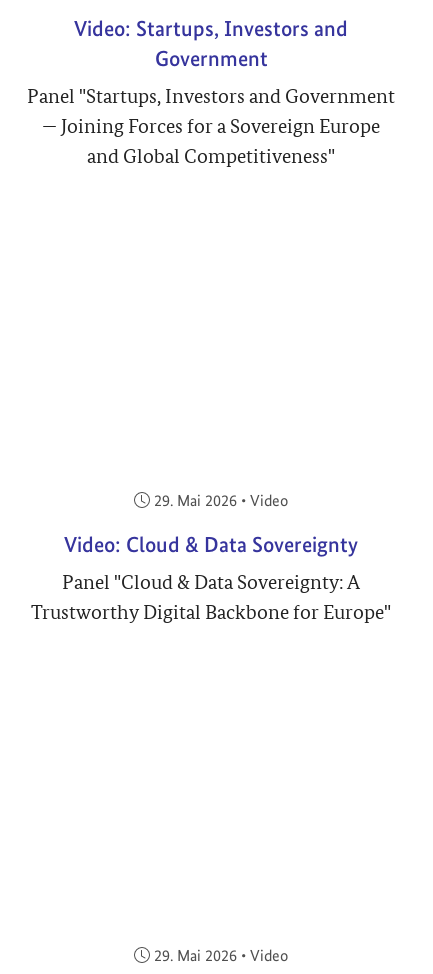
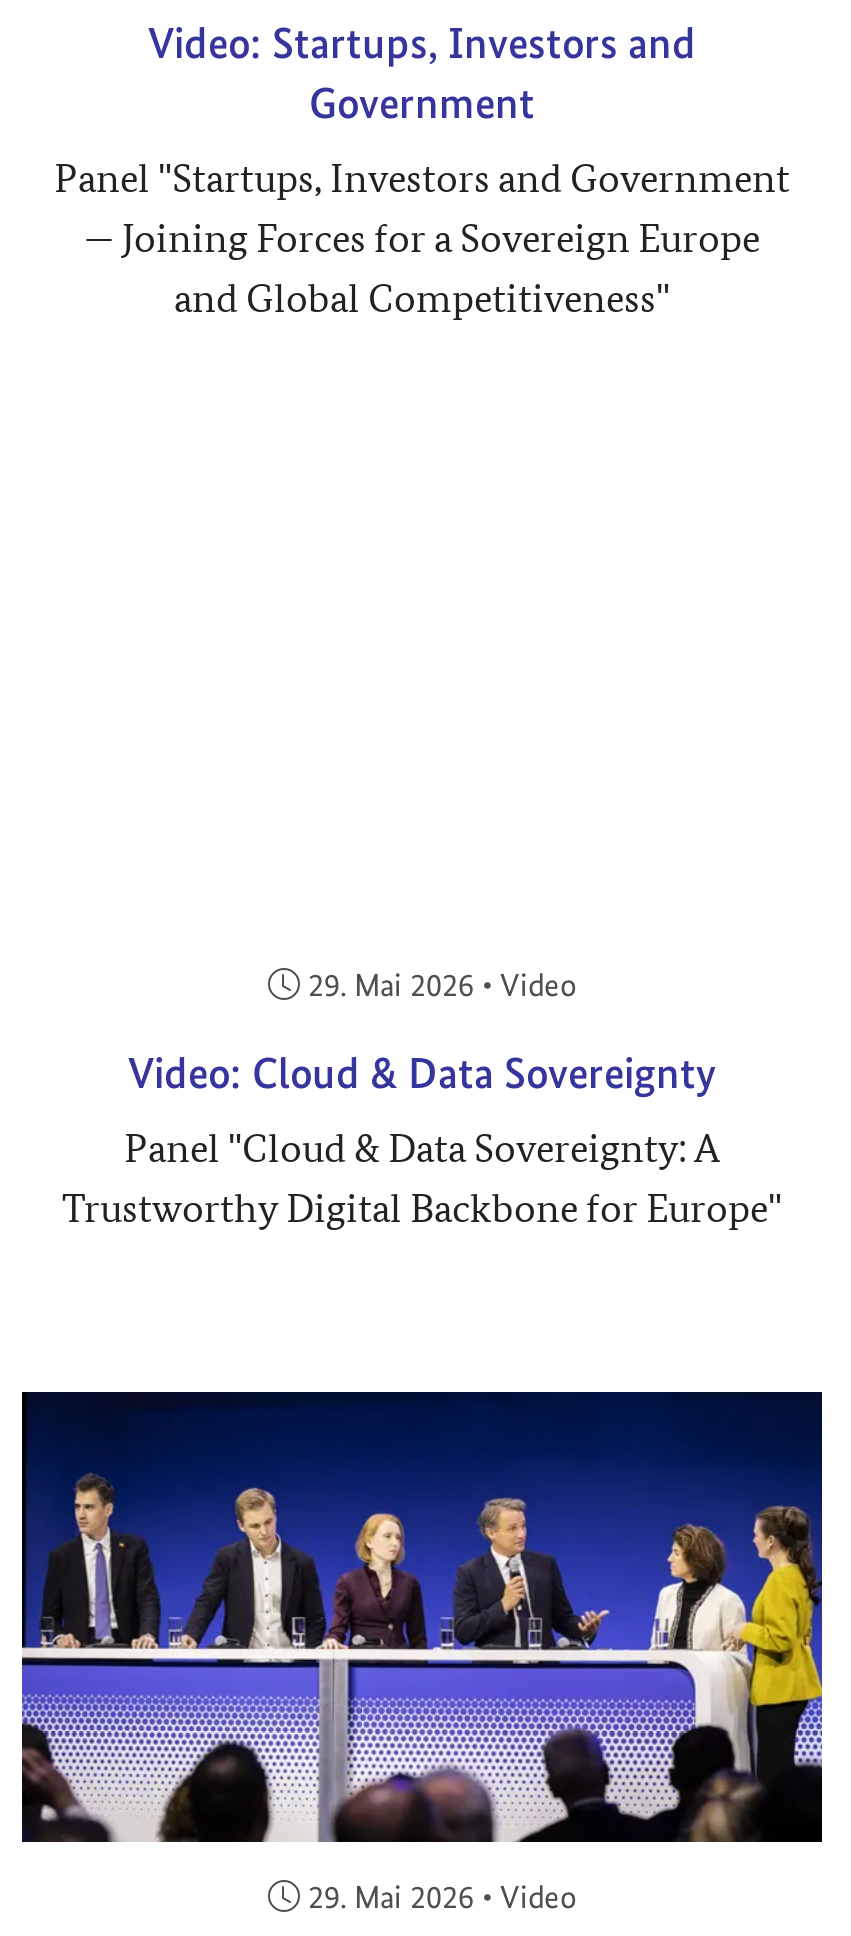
+ [image]
